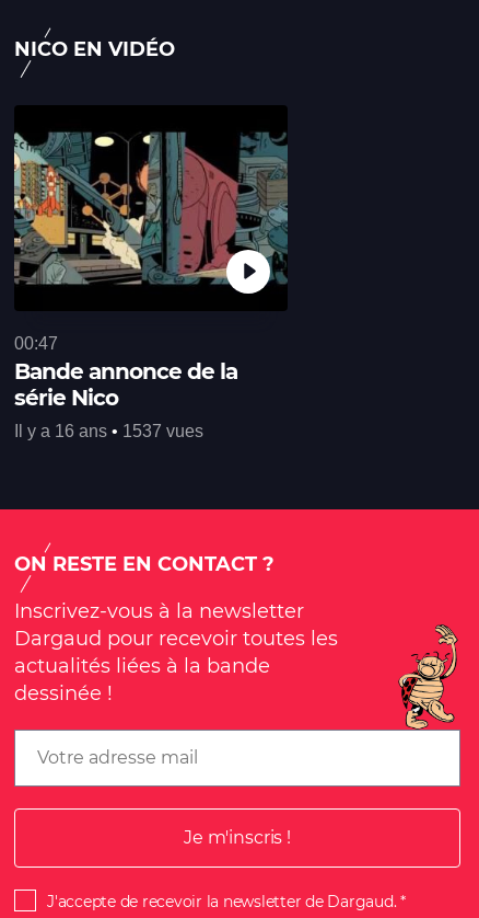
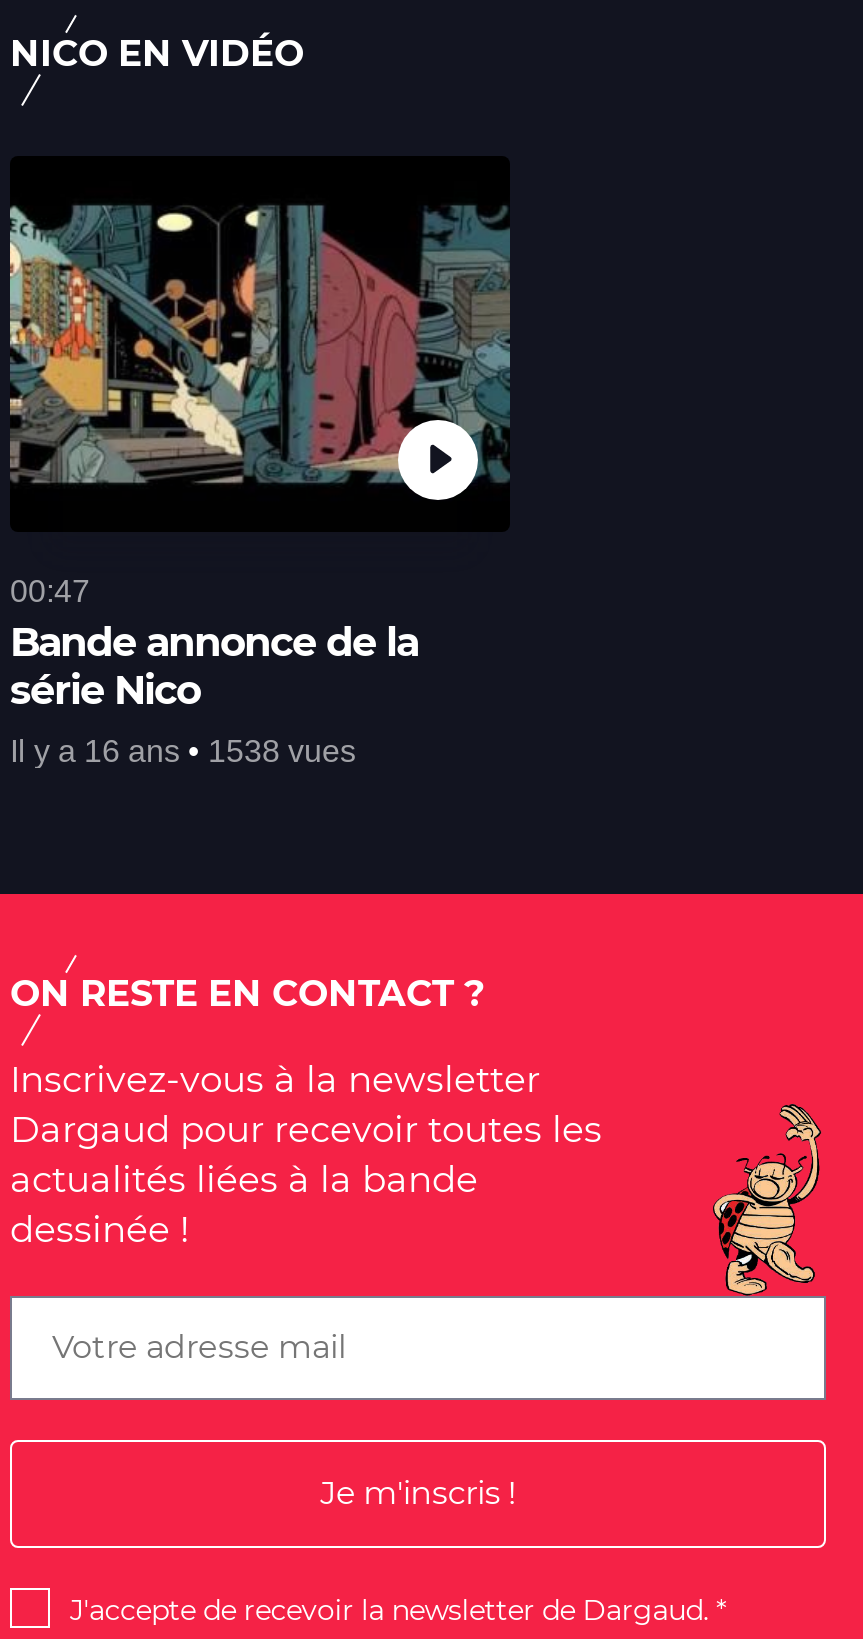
- Il y a 16 ans • 1537 vues
+ Il y a 16 ans • 1538 vues
